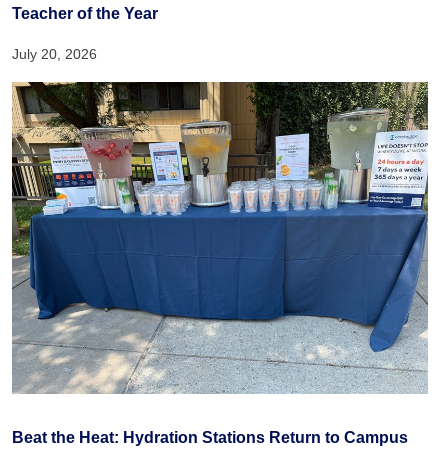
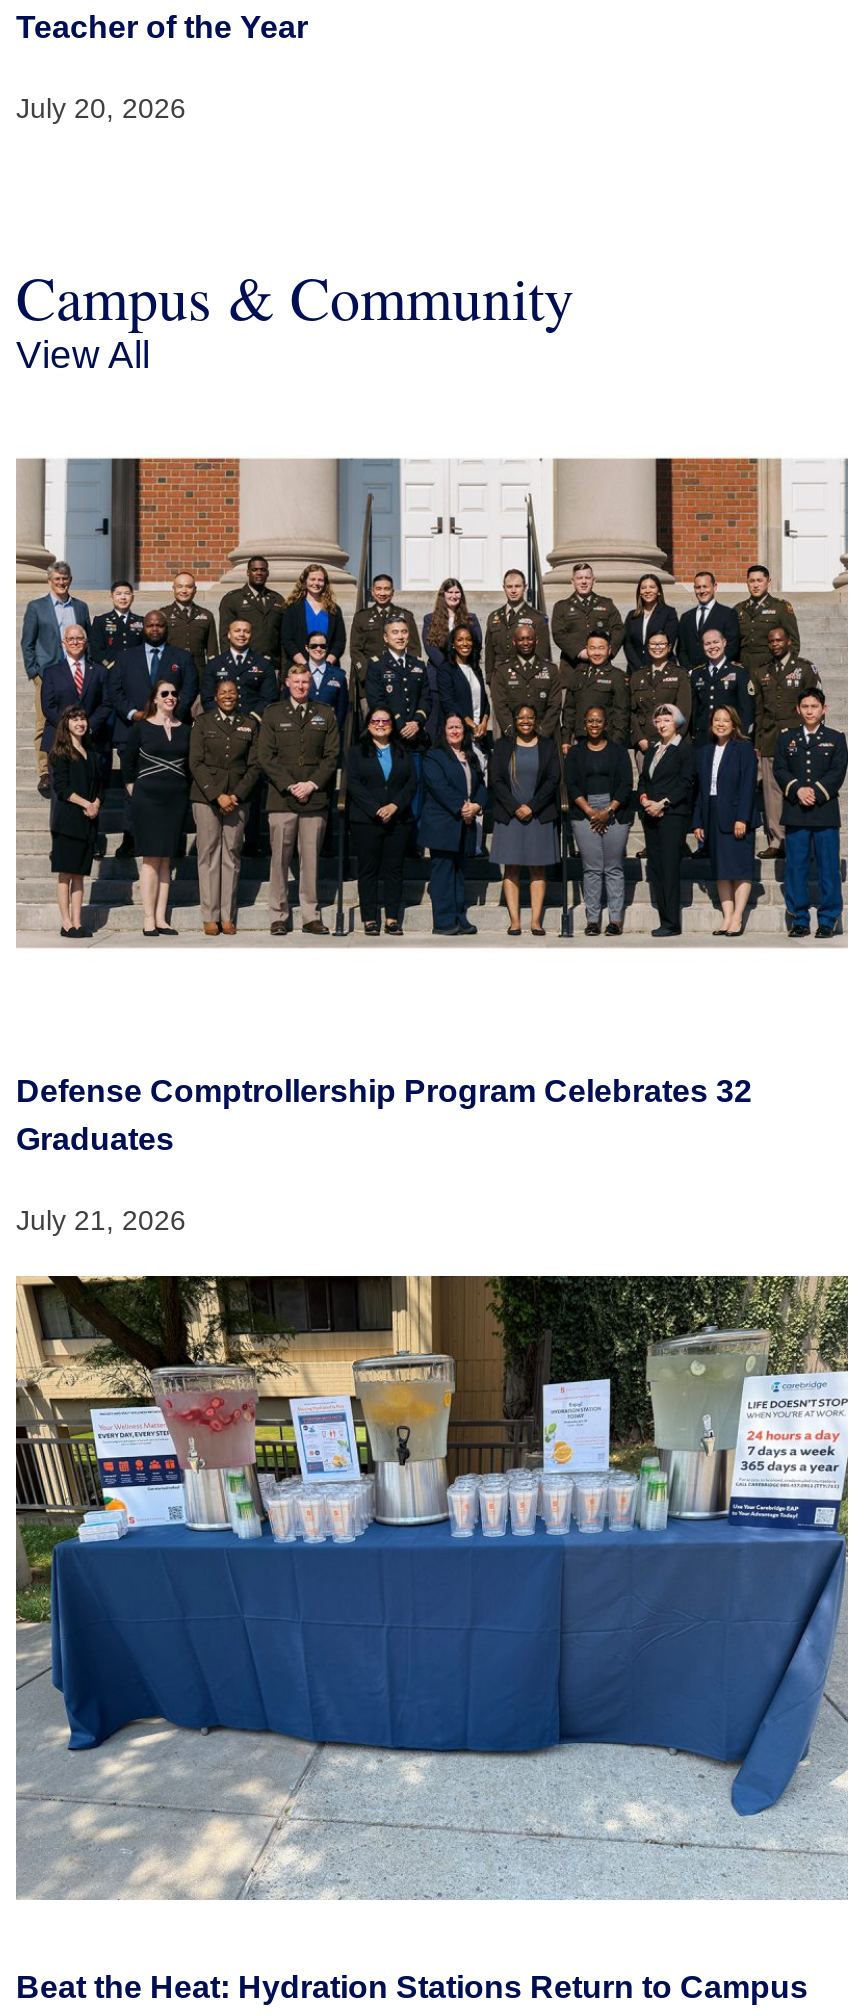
+ [image]

+ Campus & Community
+ View All

+ Defense Comptrollership Program Celebrates 32
+ Graduates
+ July 21, 2026
